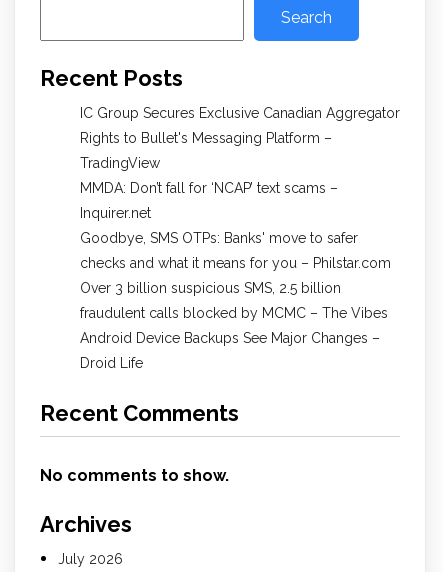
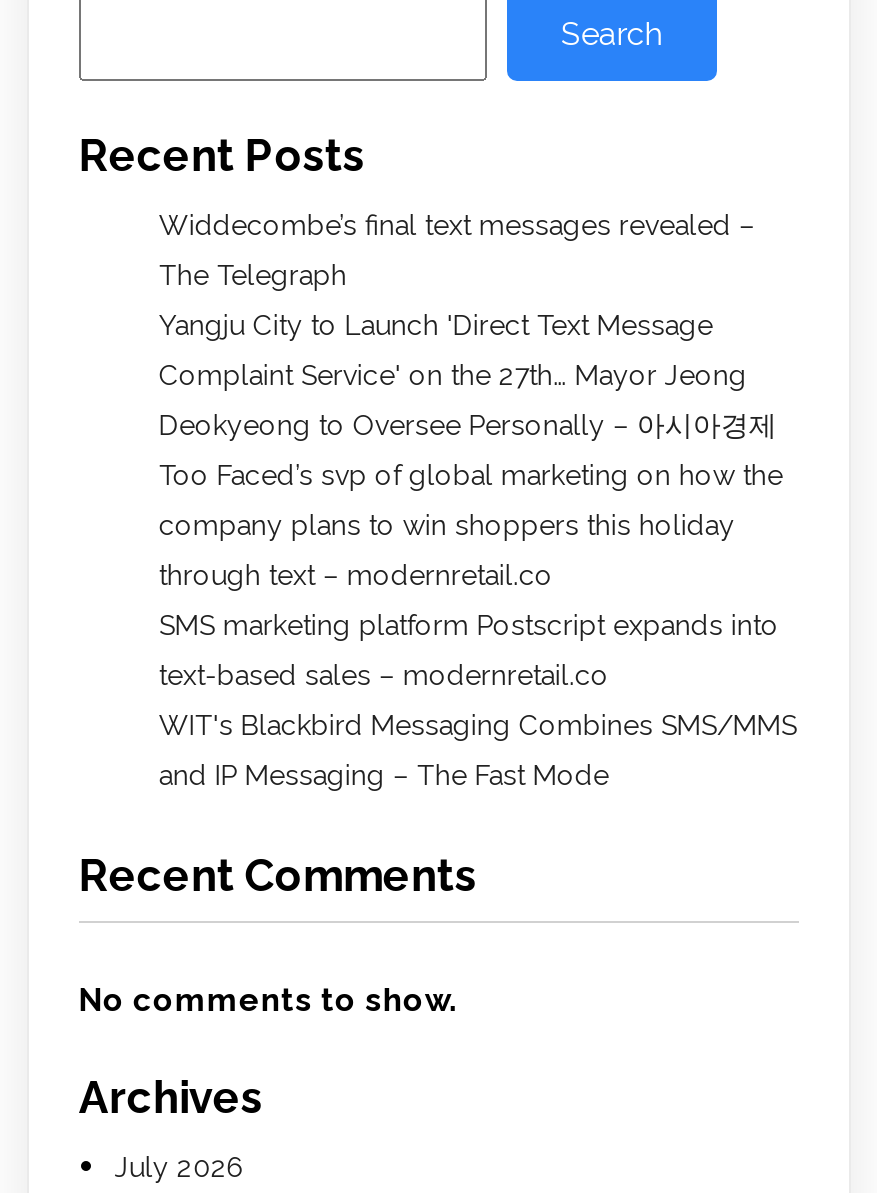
- IC Group Secures Exclusive Canadian Aggregator
- Rights to Bullet's Messaging Platform –
- TradingView
- MMDA: Don’t fall for ‘NCAP’ text scams –
- Inquirer.net
- Goodbye, SMS OTPs: Banks' move to safer
- checks and what it means for you – Philstar.com
- Over 3 billion suspicious SMS, 2.5 billion
- fraudulent calls blocked by MCMC – The Vibes
- Android Device Backups See Major Changes –
- Droid Life
+ Widdecombe’s final text messages revealed –
+ The Telegraph
+ Yangju City to Launch 'Direct Text Message
+ Complaint Service' on the 27th… Mayor Jeong
+ Deokyeong to Oversee Personally – 아시아경제
+ Too Faced’s svp of global marketing on how the
+ company plans to win shoppers this holiday
+ through text – modernretail.co
+ SMS marketing platform Postscript expands into
+ text-based sales – modernretail.co
+ WIT's Blackbird Messaging Combines SMS/MMS
+ and IP Messaging – The Fast Mode
